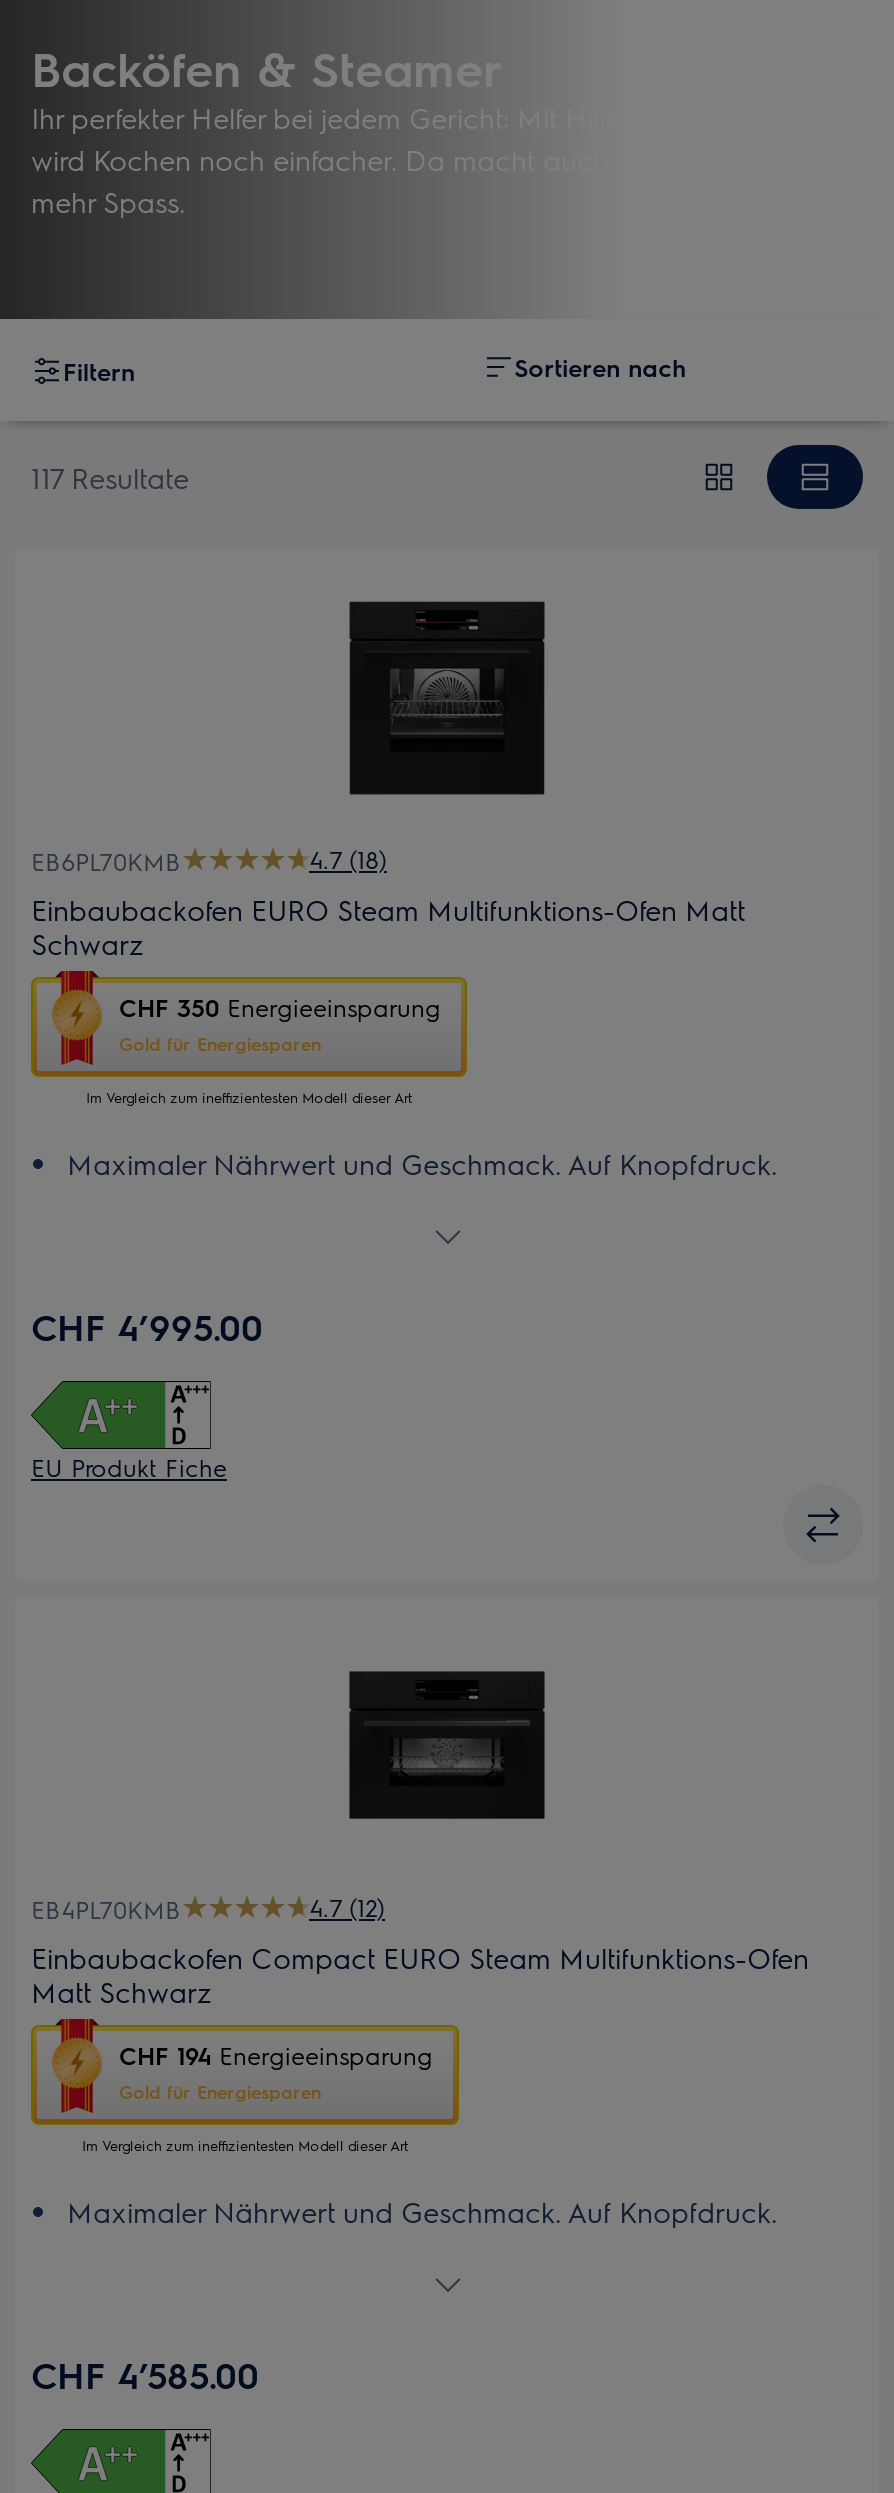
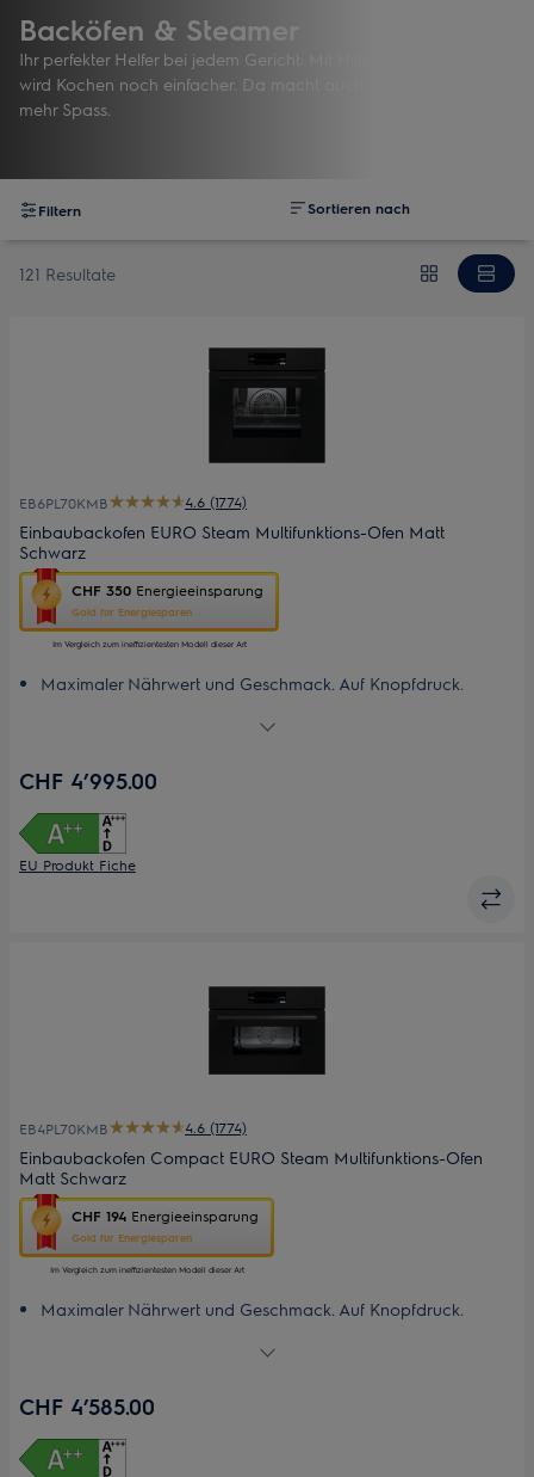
- 117 Resultate
+ 121 Resultate

- 4.7 (18)
+ 4.6 (1774)

- 4.7 (12)
+ 4.6 (1774)
